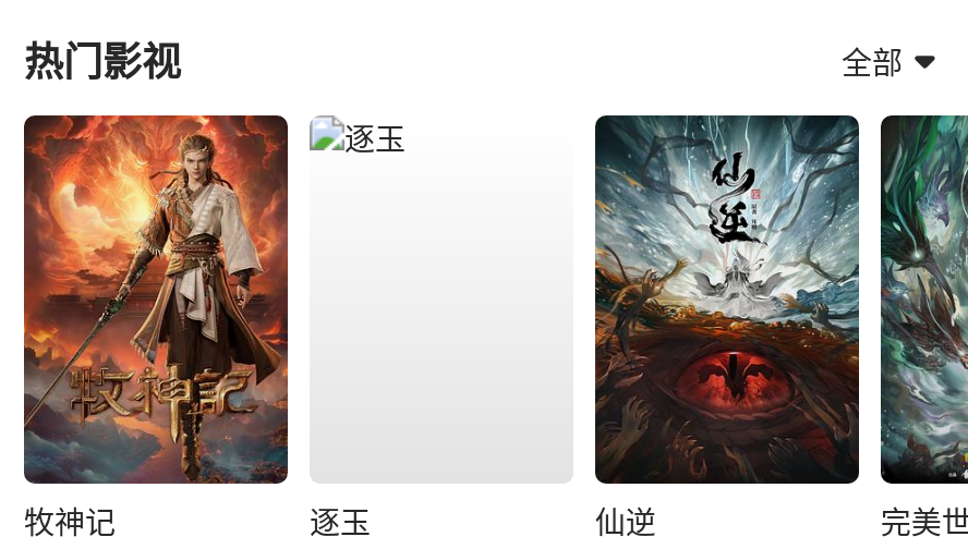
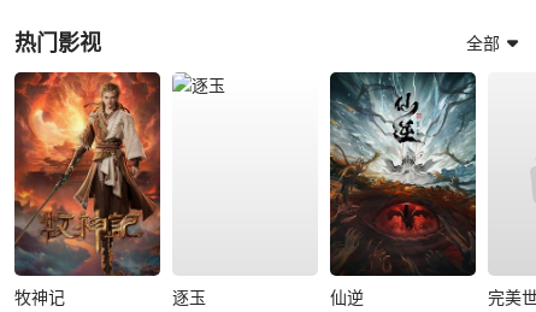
- [image]
